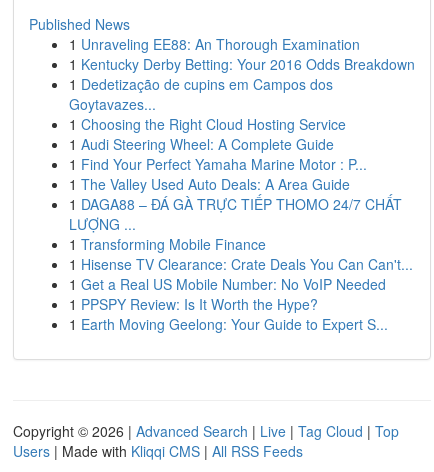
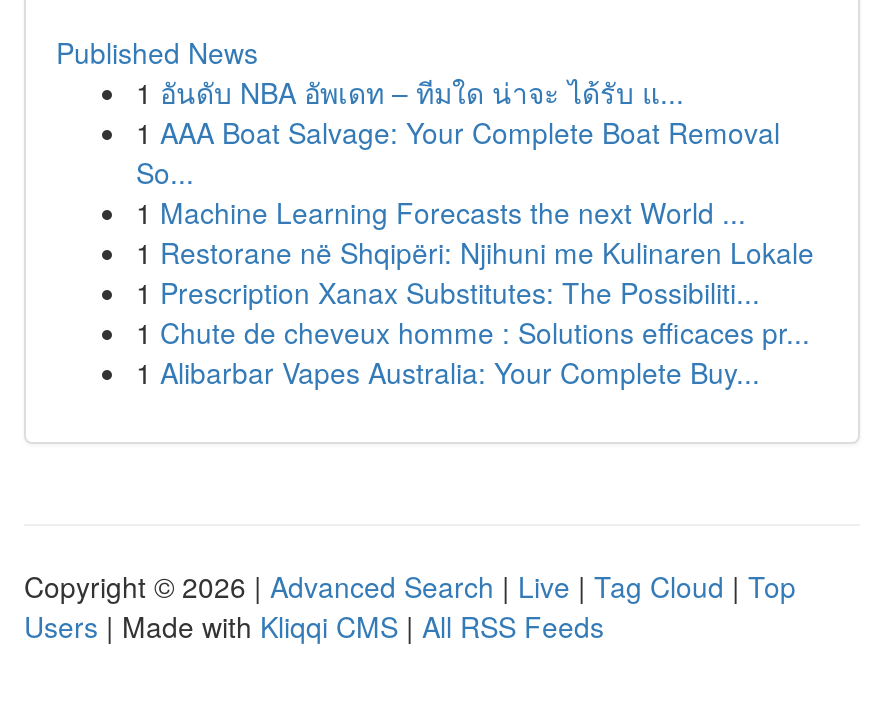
- 1 Unraveling EE88: An Thorough Examination
- 1 Kentucky Derby Betting: Your 2016 Odds Breakdown
- 1 Dedetização de cupins em Campos dos
- Goytavazes...
- 1 Choosing the Right Cloud Hosting Service
- 1 Audi Steering Wheel: A Complete Guide
- 1 Find Your Perfect Yamaha Marine Motor : P...
- 1 The Valley Used Auto Deals: A Area Guide
- 1 DAGA88 – ĐÁ GÀ TRỰC TIẾP THOMO 24/7 CHẤT
- LƯỢNG ...
- 1 Transforming Mobile Finance
- 1 Hisense TV Clearance: Crate Deals You Can Can't...
- 1 Get a Real US Mobile Number: No VoIP Needed
- 1 PPSPY Review: Is It Worth the Hype?
- 1 Earth Moving Geelong: Your Guide to Expert S...
+ 1 อันดับ NBA อัพเดท – ทีมใด น่าจะ ได้รับ แ...
+ 1 AAA Boat Salvage: Your Complete Boat Removal
+ So...
+ 1 Machine Learning Forecasts the next World ...
+ 1 Restorane në Shqipëri: Njihuni me Kulinaren Lokale
+ 1 Prescription Xanax Substitutes: The Possibiliti...
+ 1 Chute de cheveux homme : Solutions efficaces pr...
+ 1 Alibarbar Vapes Australia: Your Complete Buy...
